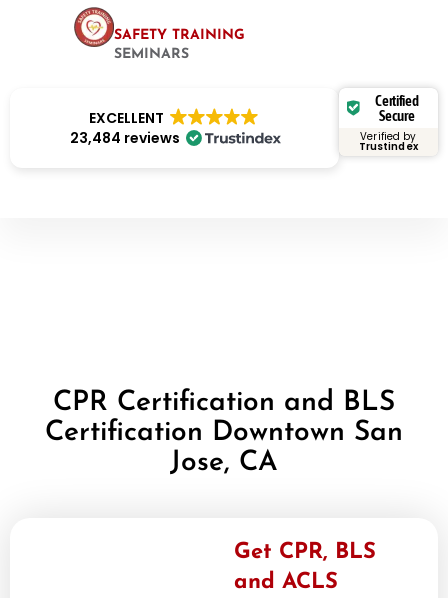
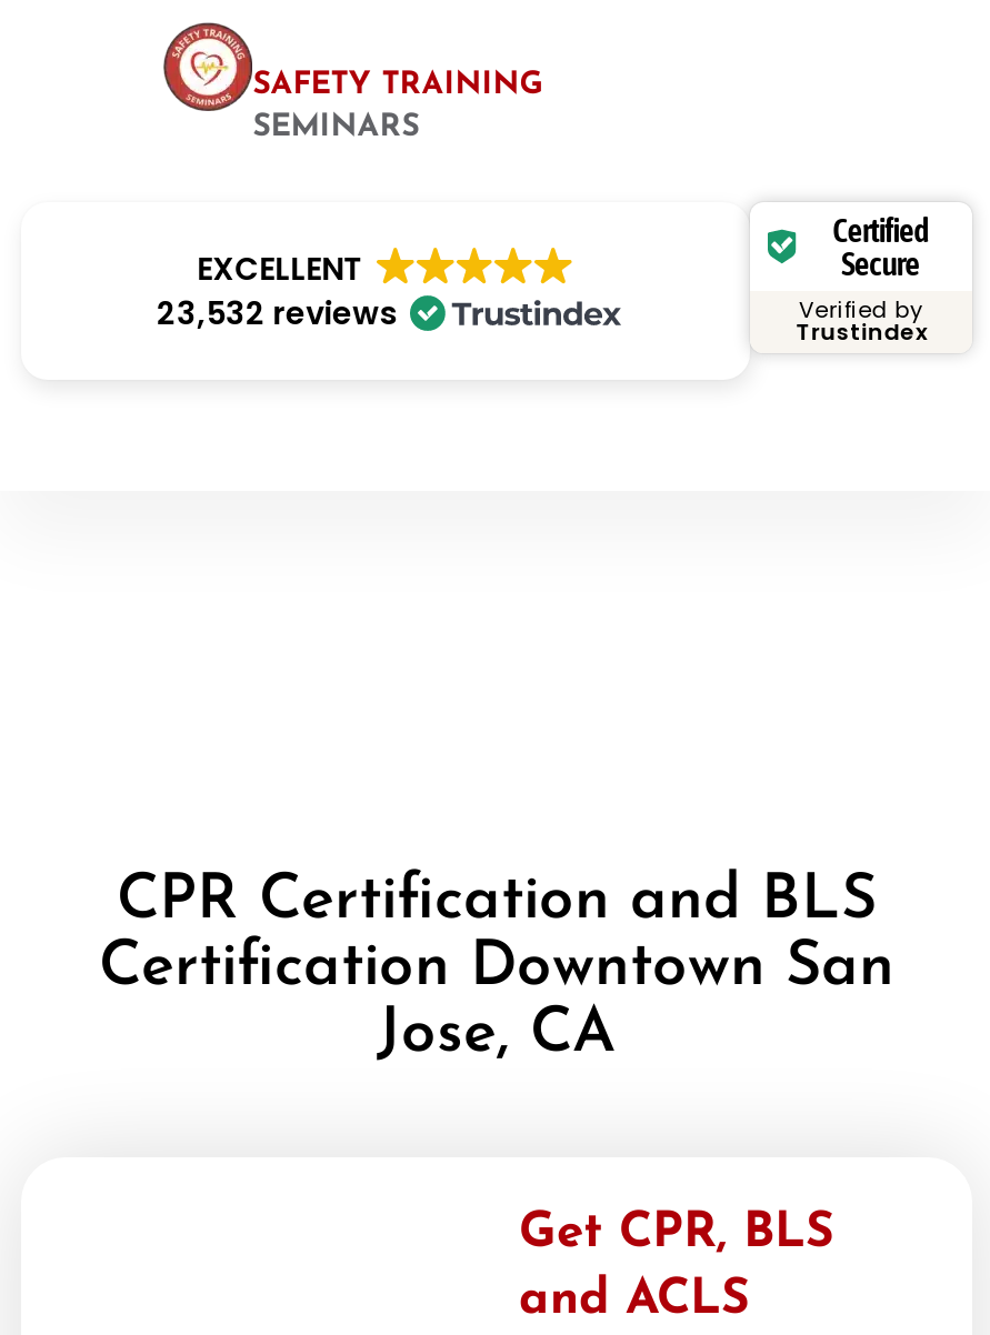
- 23,484 reviews
+ 23,532 reviews
